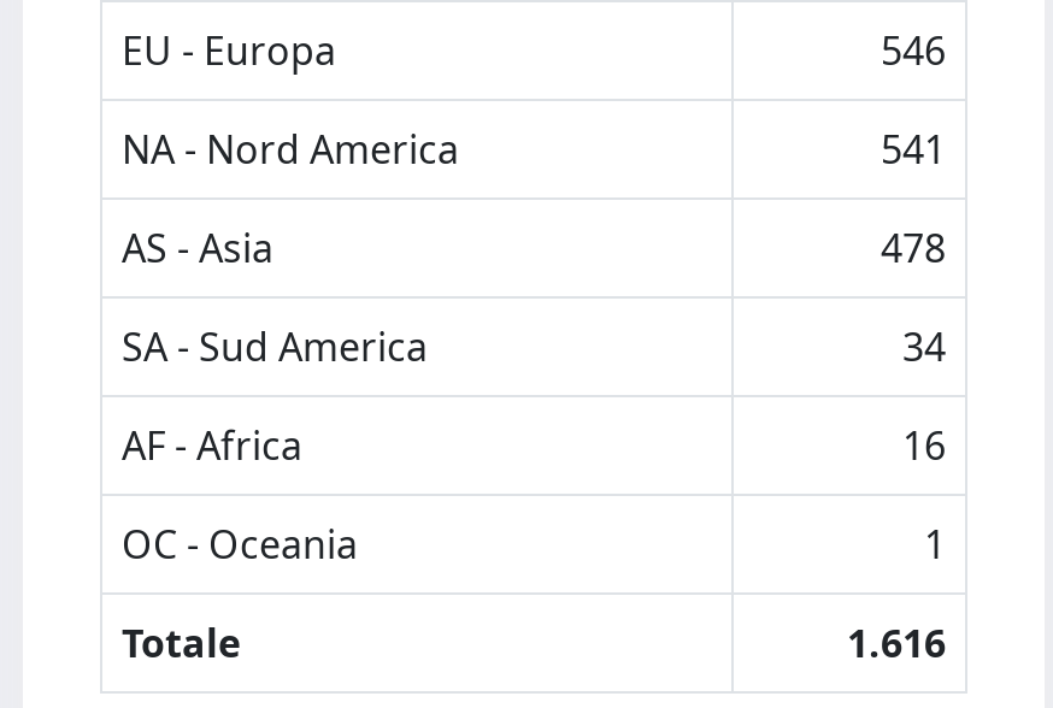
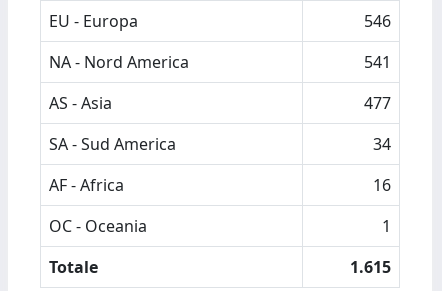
- 478
+ 477

- 1.616
+ 1.615
